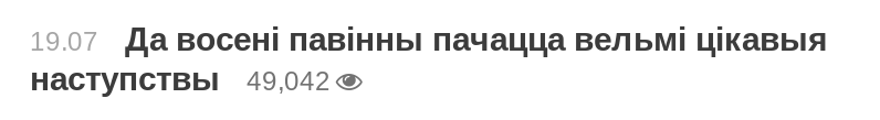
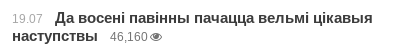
- наступствы 49,042
+ наступствы 46,160
